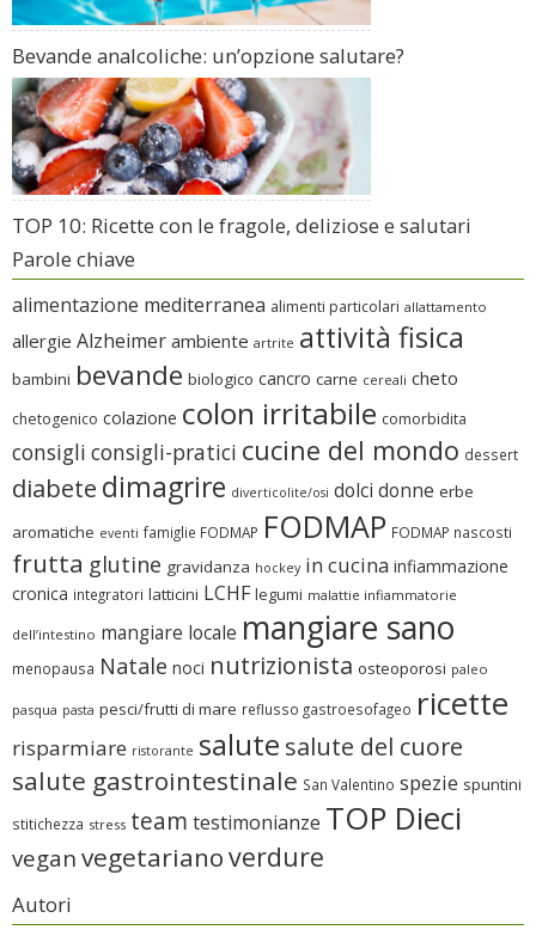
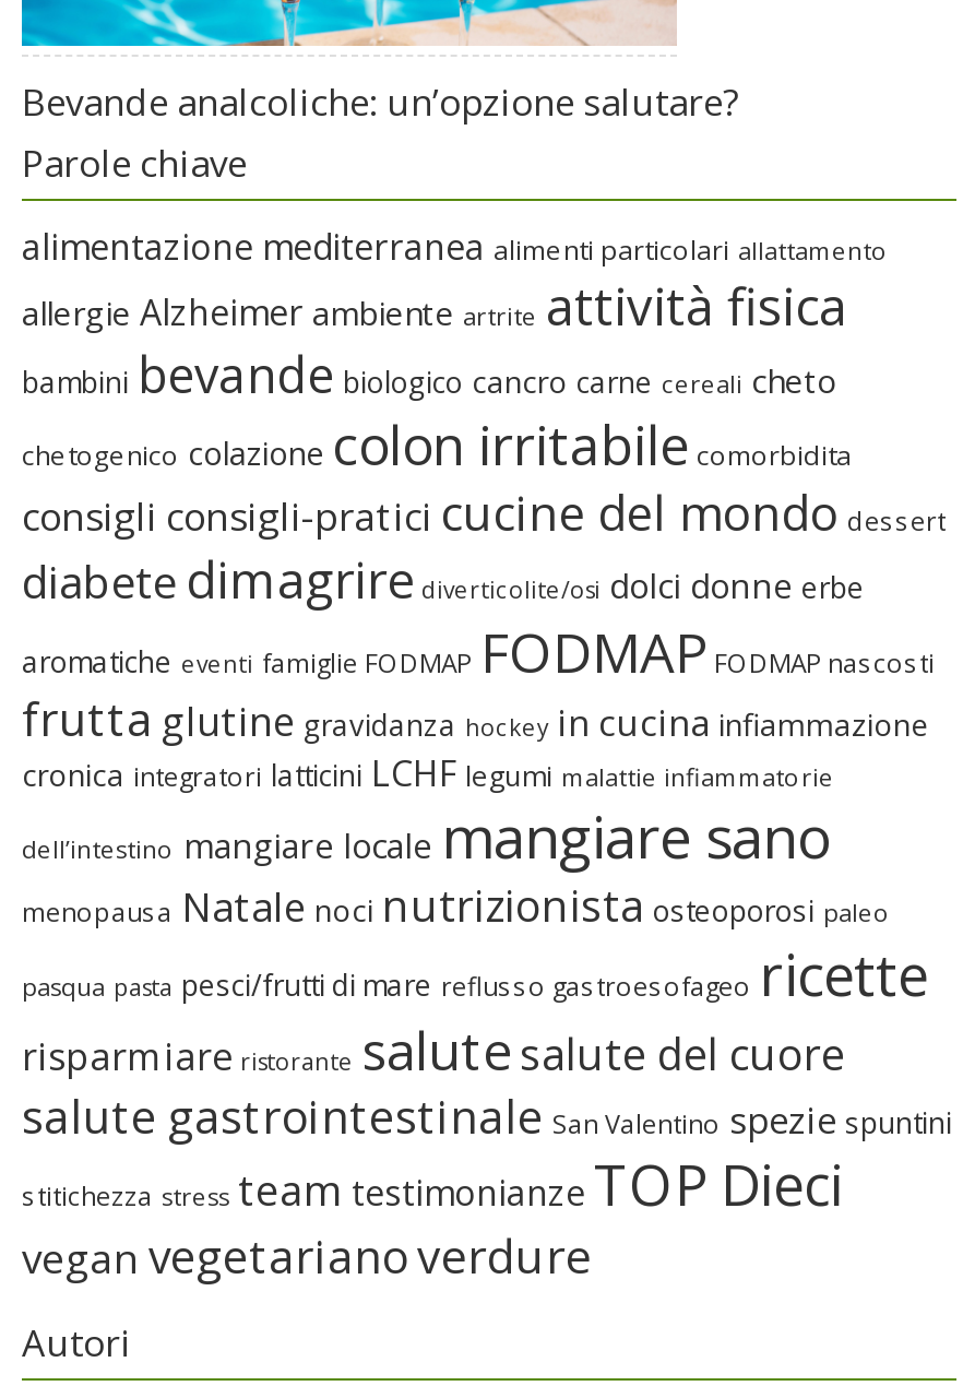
- [image]
- TOP 10: Ricette con le fragole, deliziose e salutari
